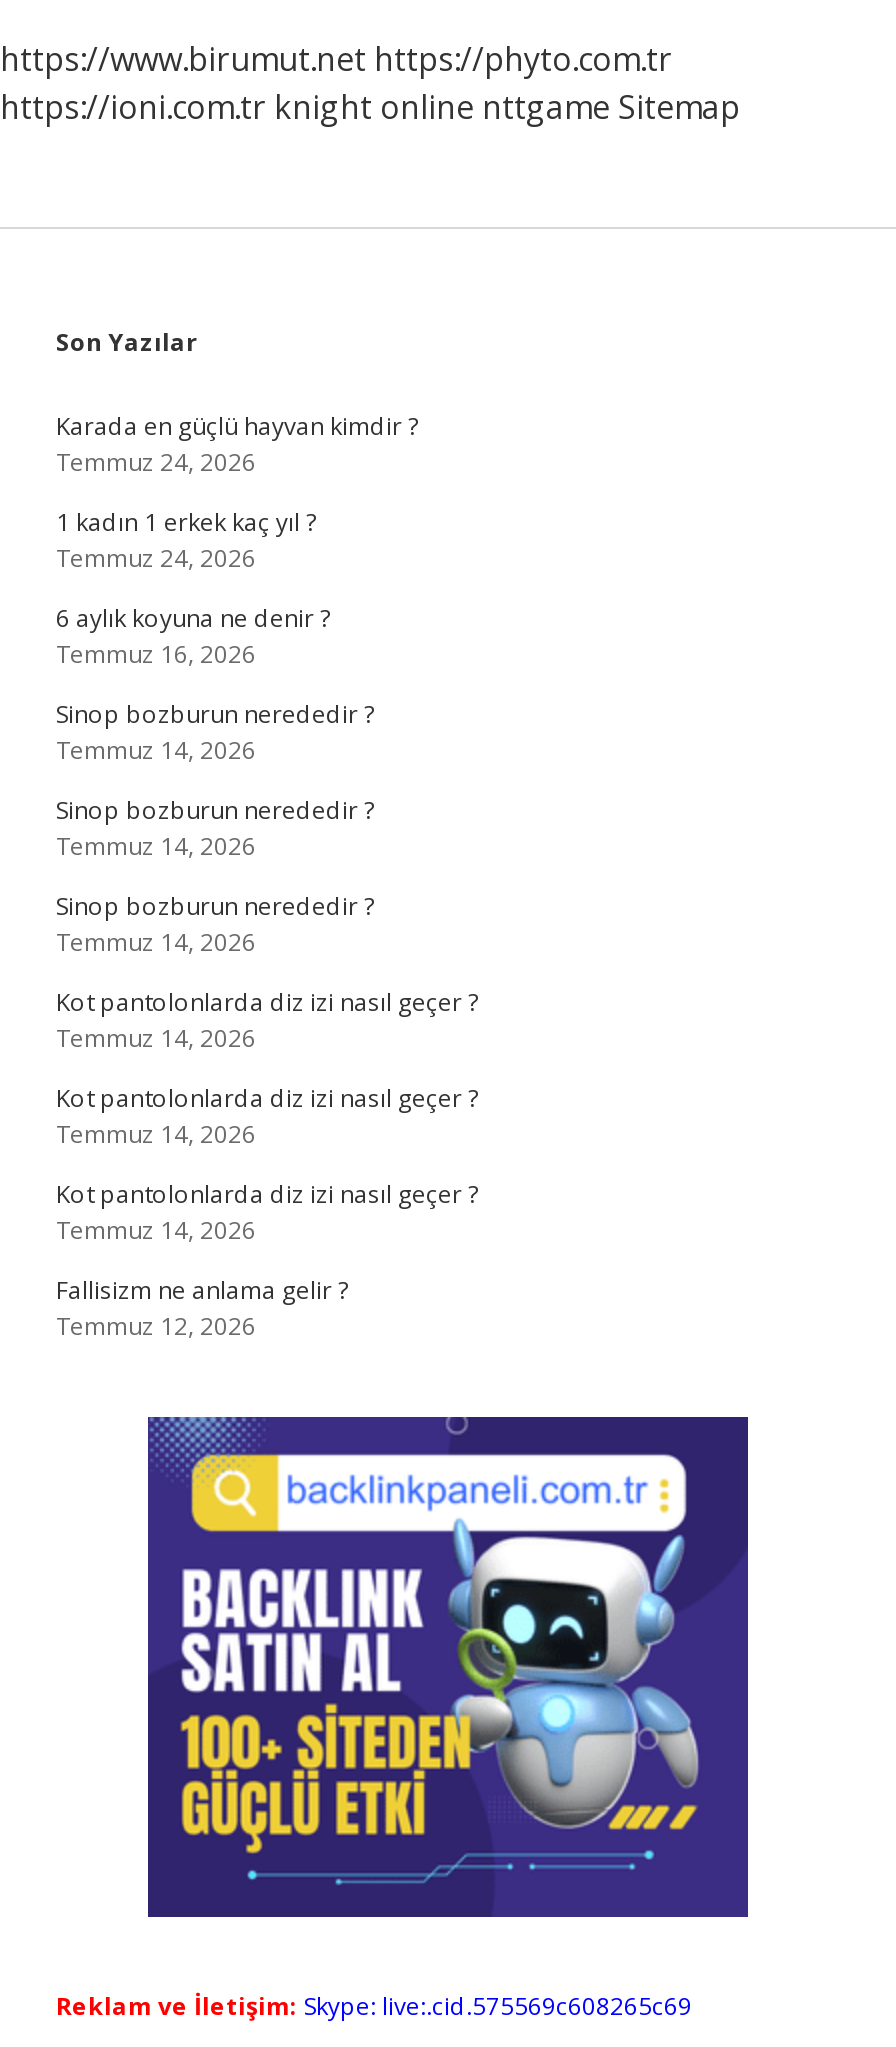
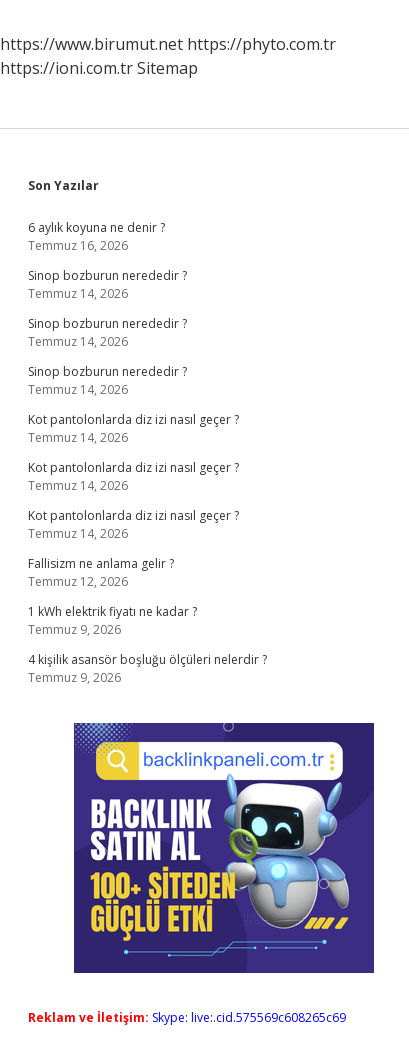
- https://ioni.com.tr knight online nttgame Sitemap
+ https://ioni.com.tr Sitemap

- Karada en güçlü hayvan kimdir ?
- Temmuz 24, 2026
- 1 kadın 1 erkek kaç yıl ?
- Temmuz 24, 2026

moved up: 6 aylık koyuna ne denir ? | Temmuz 16, 2026 | Sinop bozburun nerededir ? | ... | Fallisizm ne anlama gelir ? | Temmuz 12, 2026

+ 1 kWh elektrik fiyatı ne kadar ?
+ Temmuz 9, 2026
+ 4 kişilik asansör boşluğu ölçüleri nelerdir ?
+ Temmuz 9, 2026
